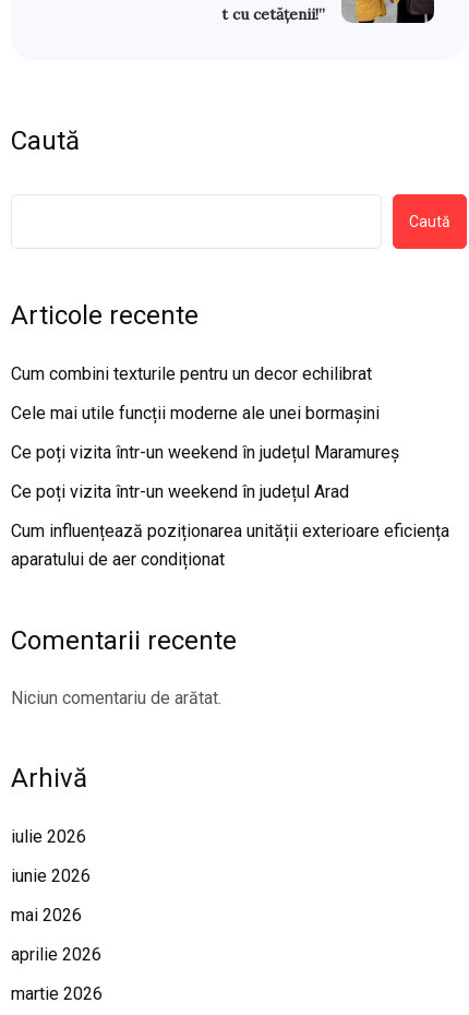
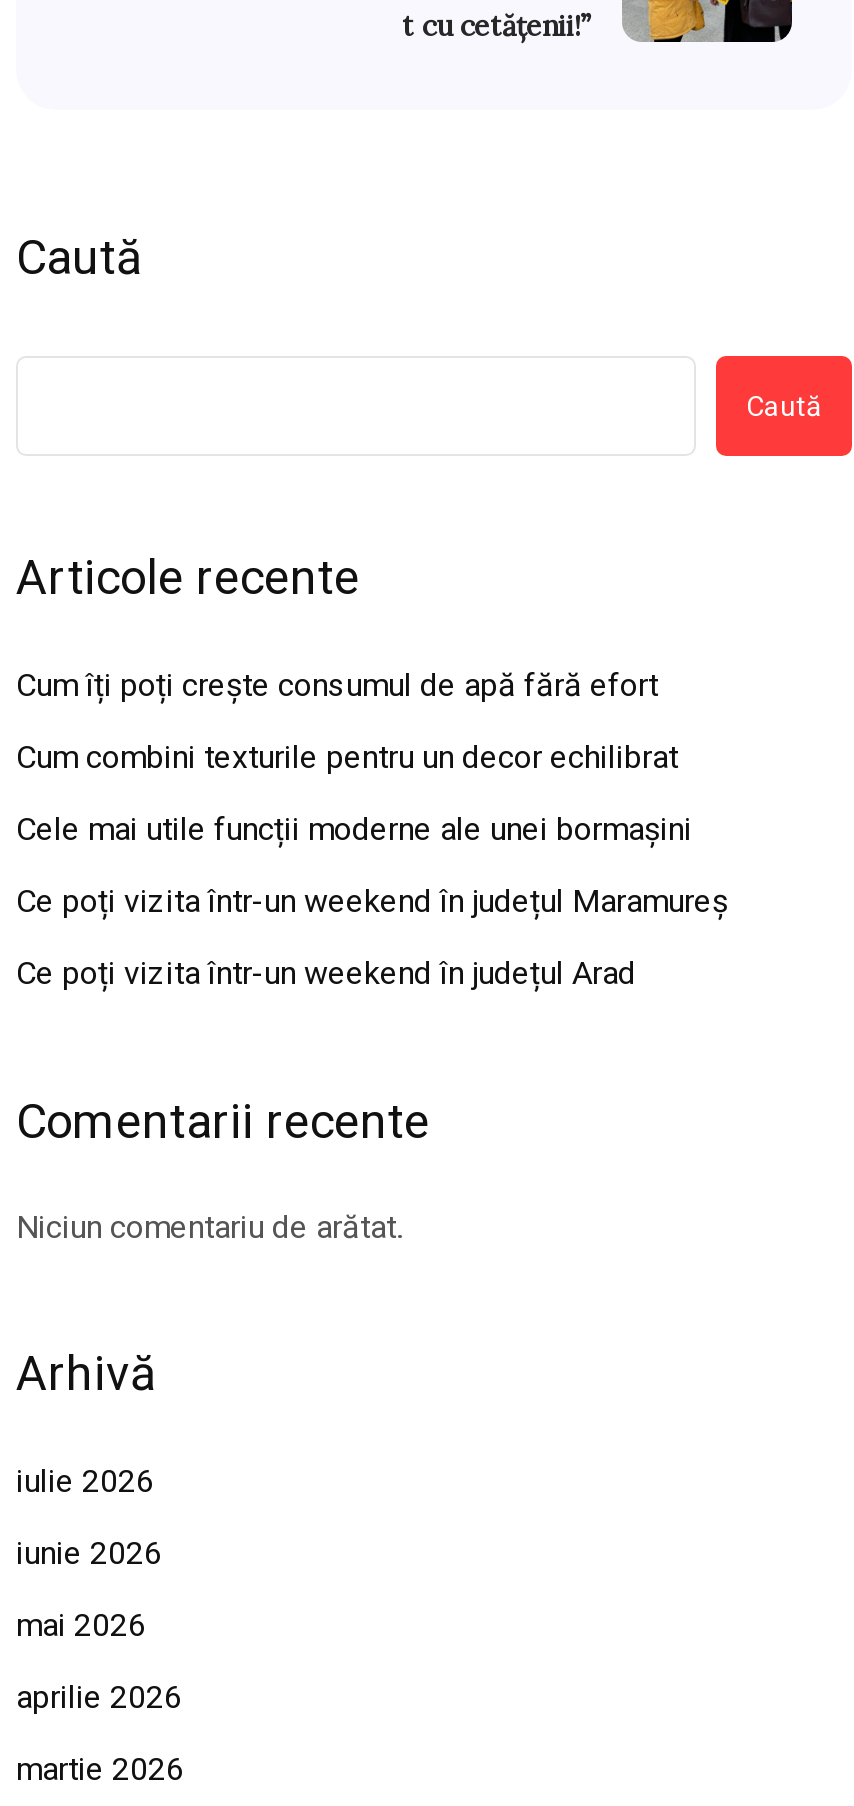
+ Cum îți poți crește consumul de apă fără efort

moved down: Cum combini texturile pentru un decor echilibrat | Cele mai utile funcții moderne ale unei bormașini | Ce poți vizita într-un weekend în județul Maramureș | Ce poți vizita într-un weekend în județul Arad

- Cum influențează poziționarea unității exterioare eficiența
- aparatului de aer condiționat
